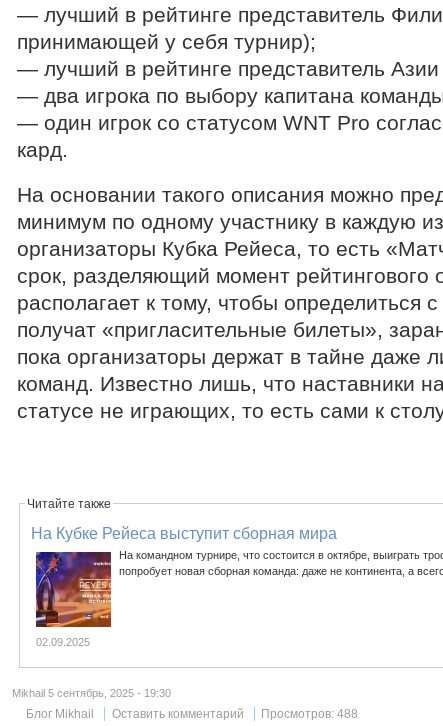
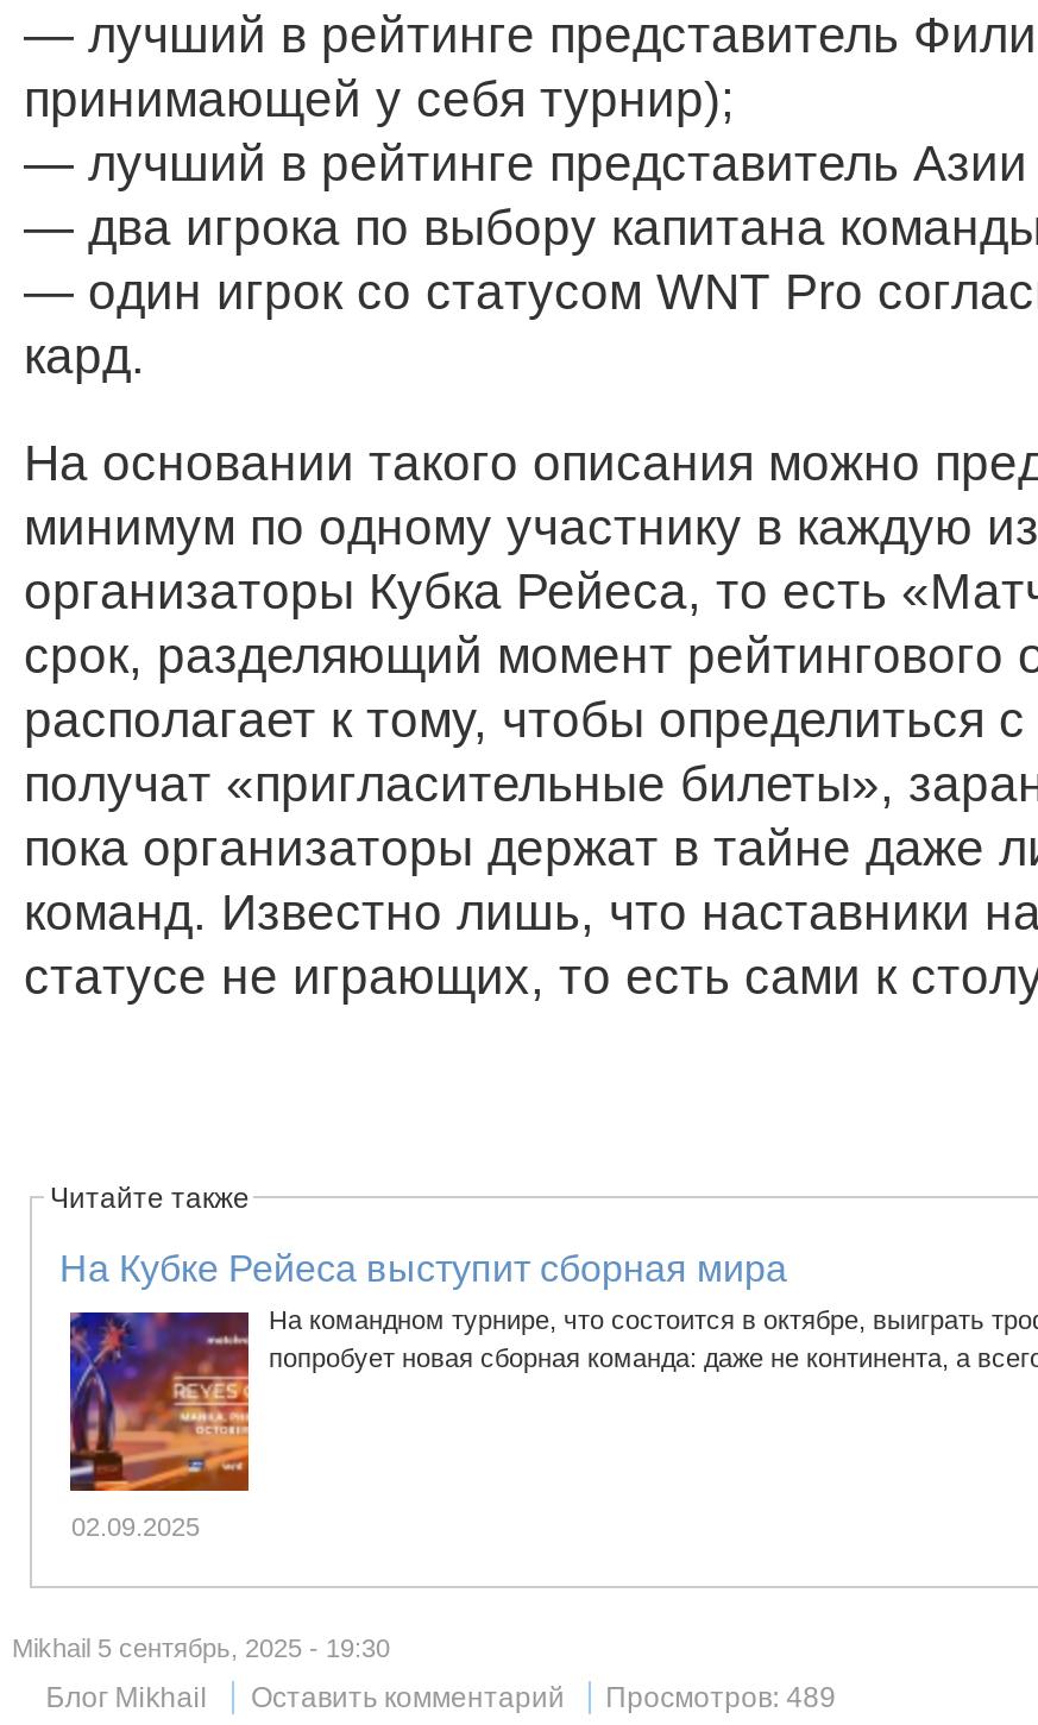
- Блог Mikhail Оставить комментарий Просмотров: 488
+ Блог Mikhail Оставить комментарий Просмотров: 489
